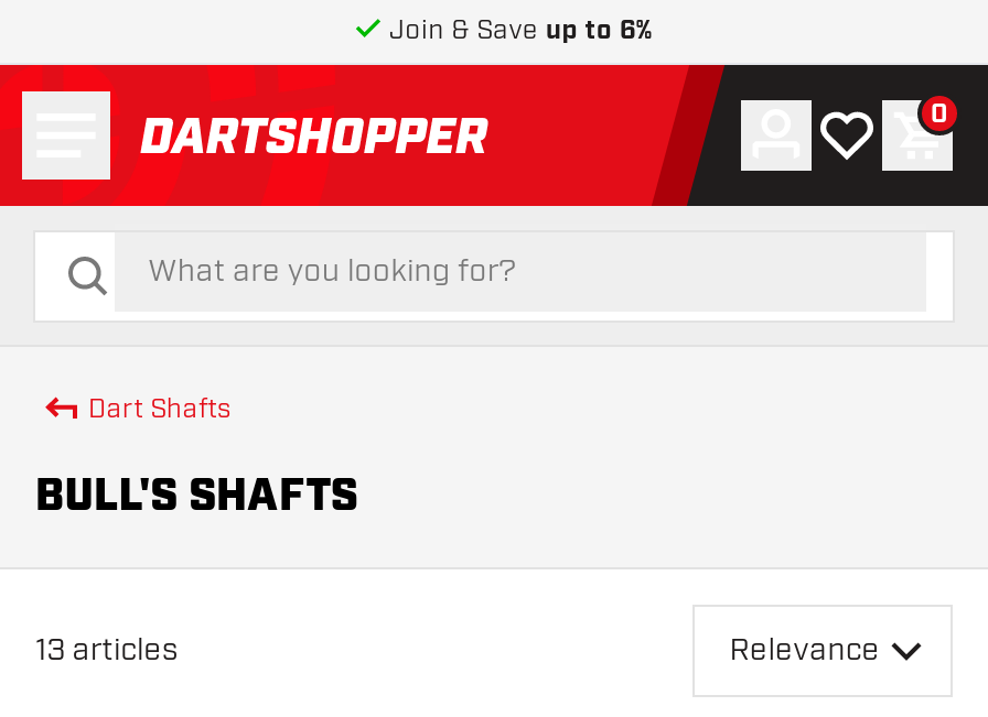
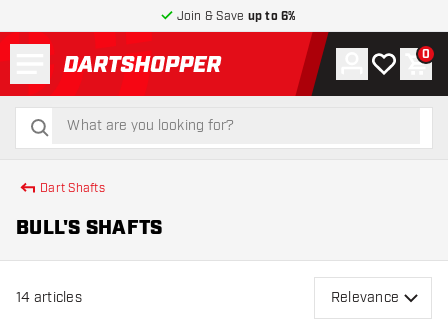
- 13 articles
+ 14 articles
